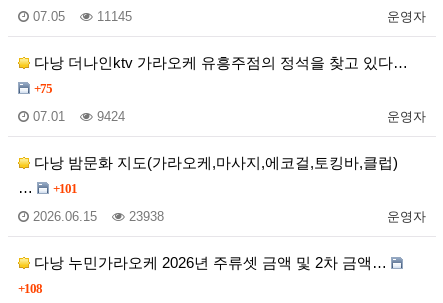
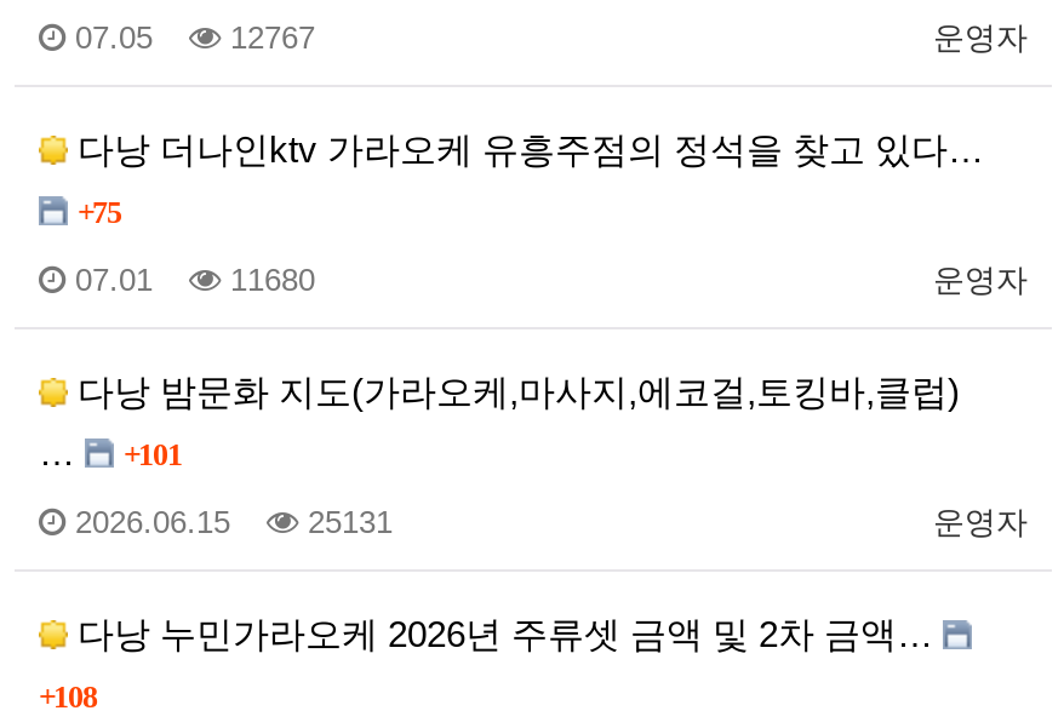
- 11145
+ 12767

- 9424
+ 11680

- 23938
+ 25131
